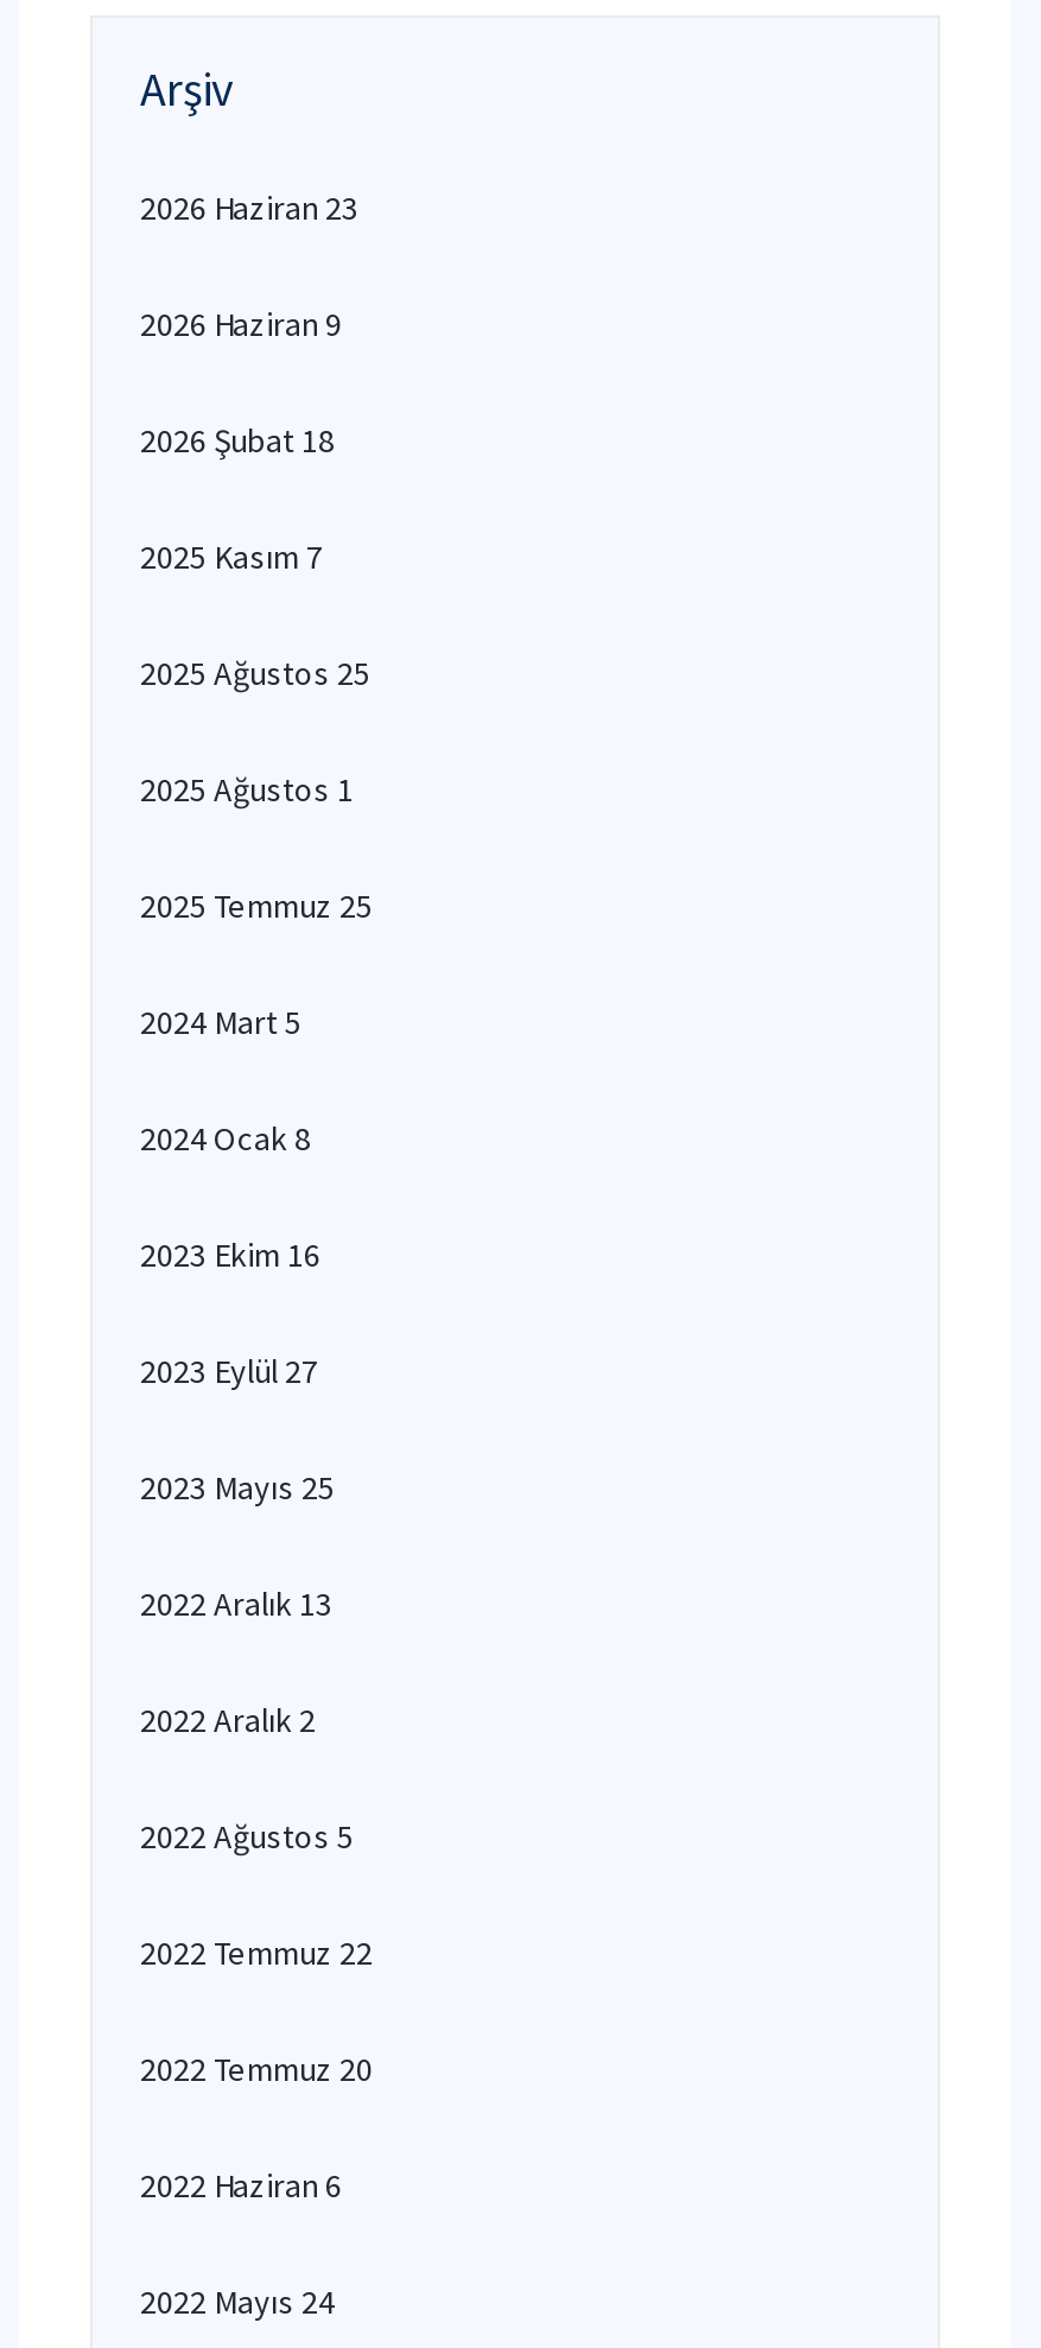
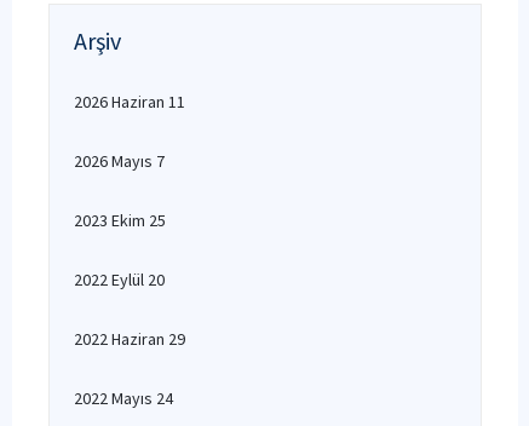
- 2026 Haziran 23
- 2026 Haziran 9
- 2026 Şubat 18
- 2025 Kasım 7
- 2025 Ağustos 25
- 2025 Ağustos 1
- 2025 Temmuz 25
- 2024 Mart 5
- 2024 Ocak 8
- 2023 Ekim 16
- 2023 Eylül 27
- 2023 Mayıs 25
- 2022 Aralık 13
- 2022 Aralık 2
- 2022 Ağustos 5
- 2022 Temmuz 22
- 2022 Temmuz 20
- 2022 Haziran 6
+ 2026 Haziran 11
+ 2026 Mayıs 7
+ 2023 Ekim 25
+ 2022 Eylül 20
+ 2022 Haziran 29
